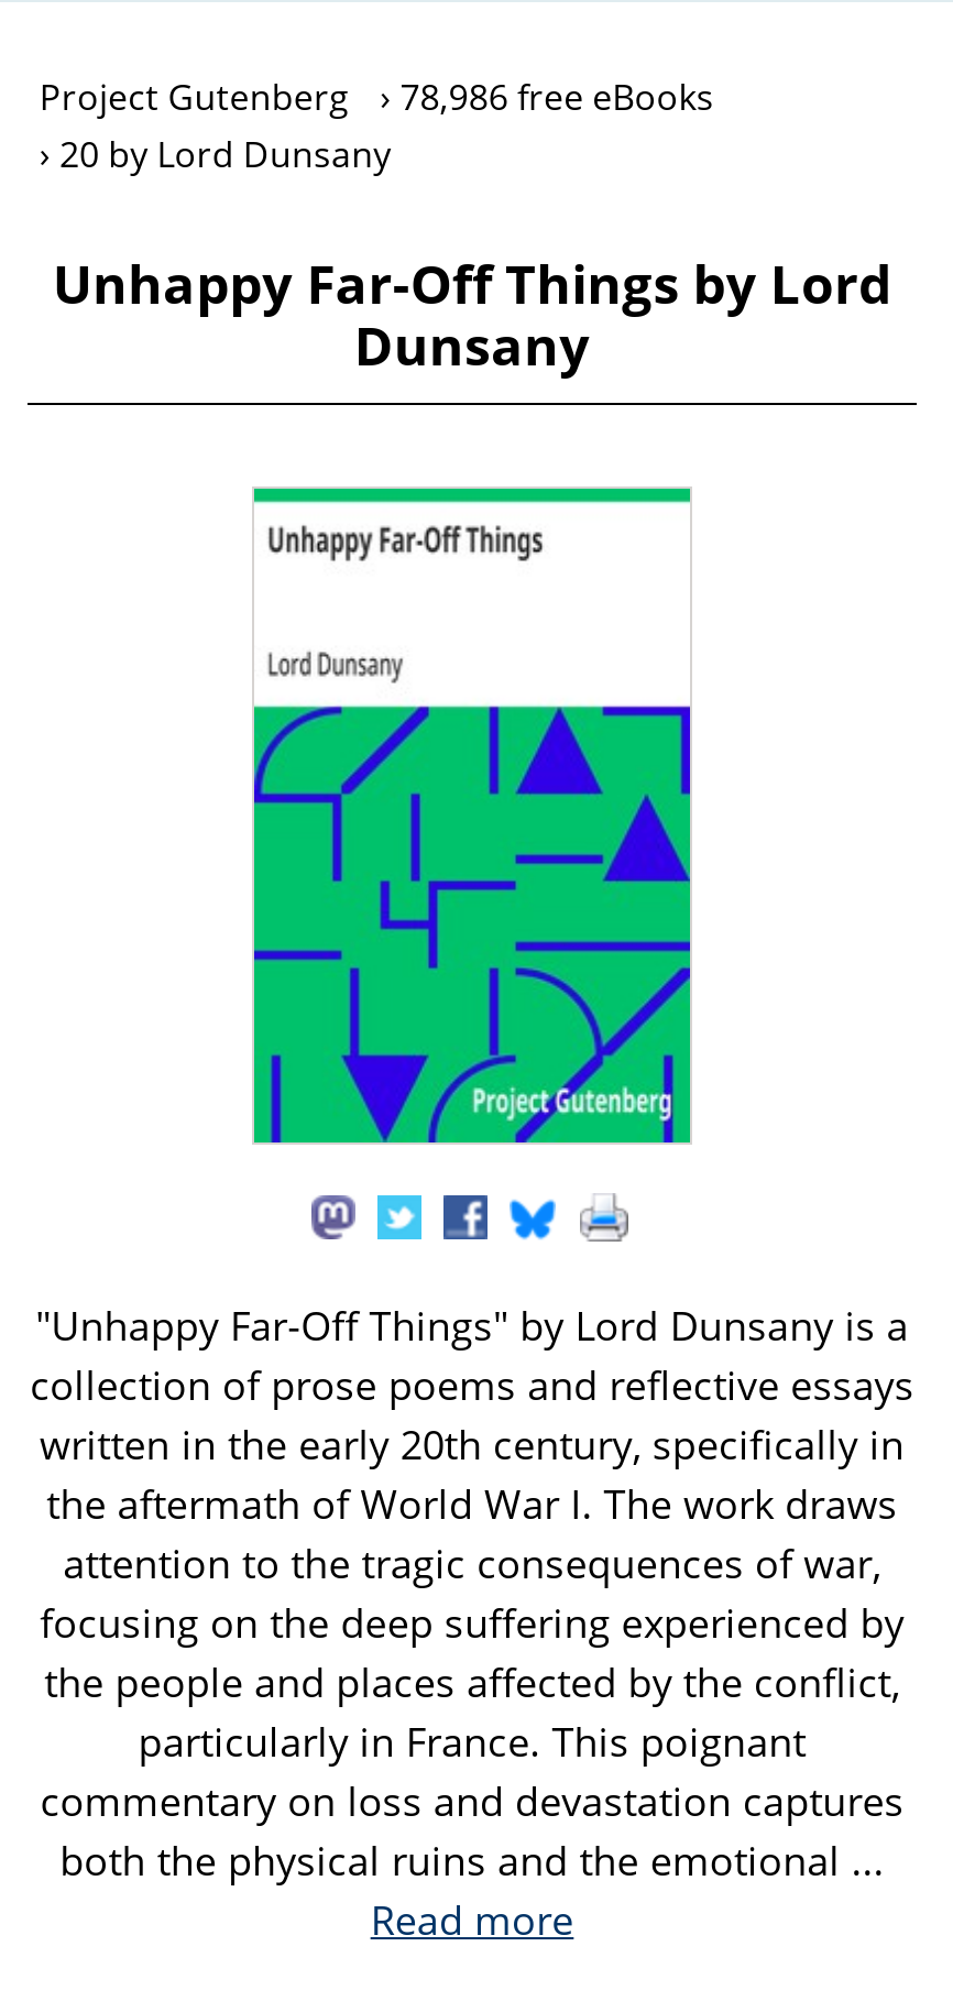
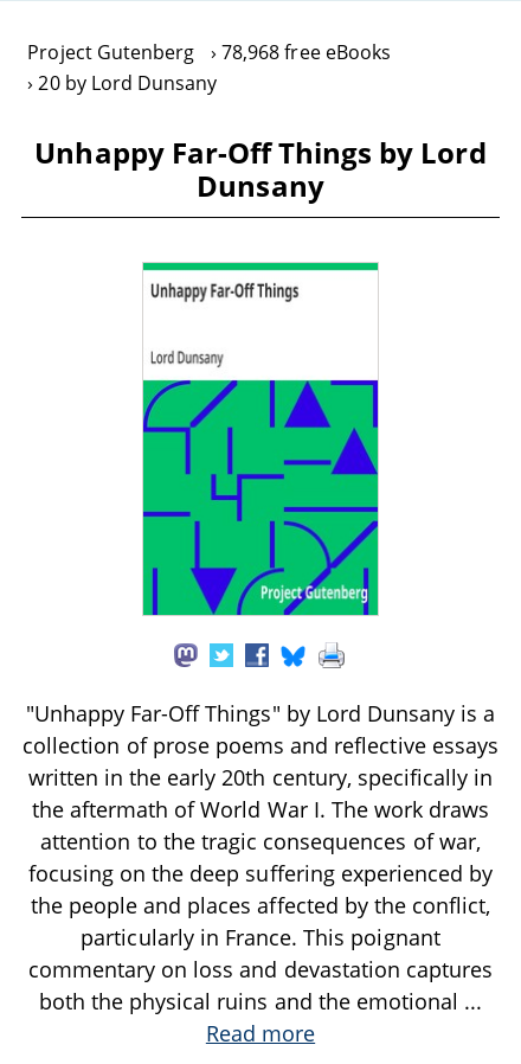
- Project Gutenberg 78,986 free eBooks
+ Project Gutenberg 78,968 free eBooks
